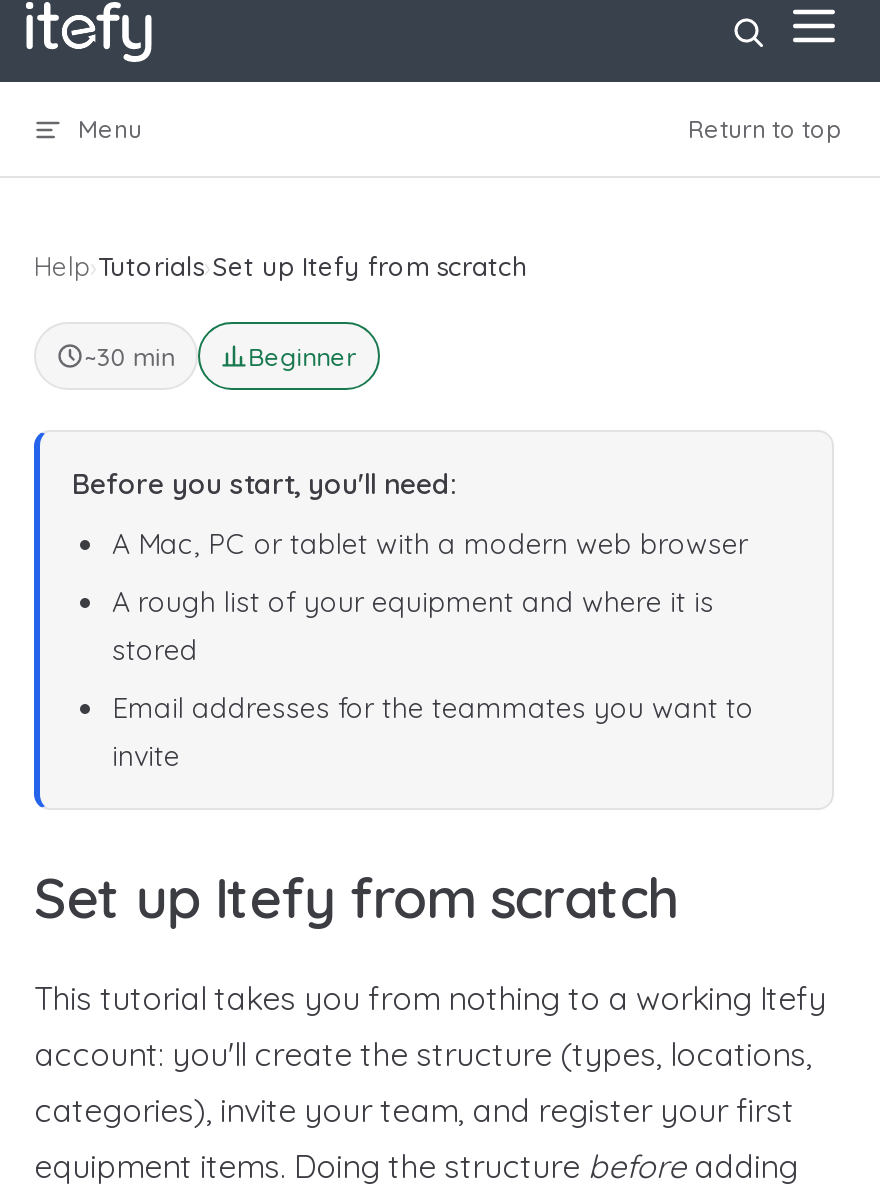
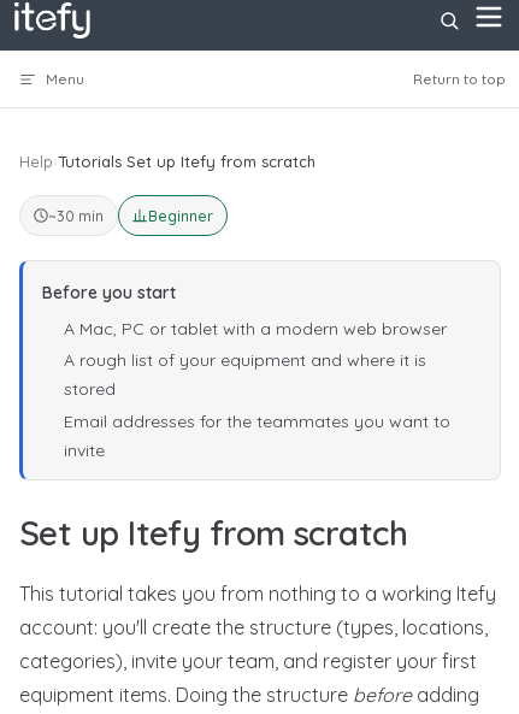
- Before you start, you'll need:
+ Before you start
